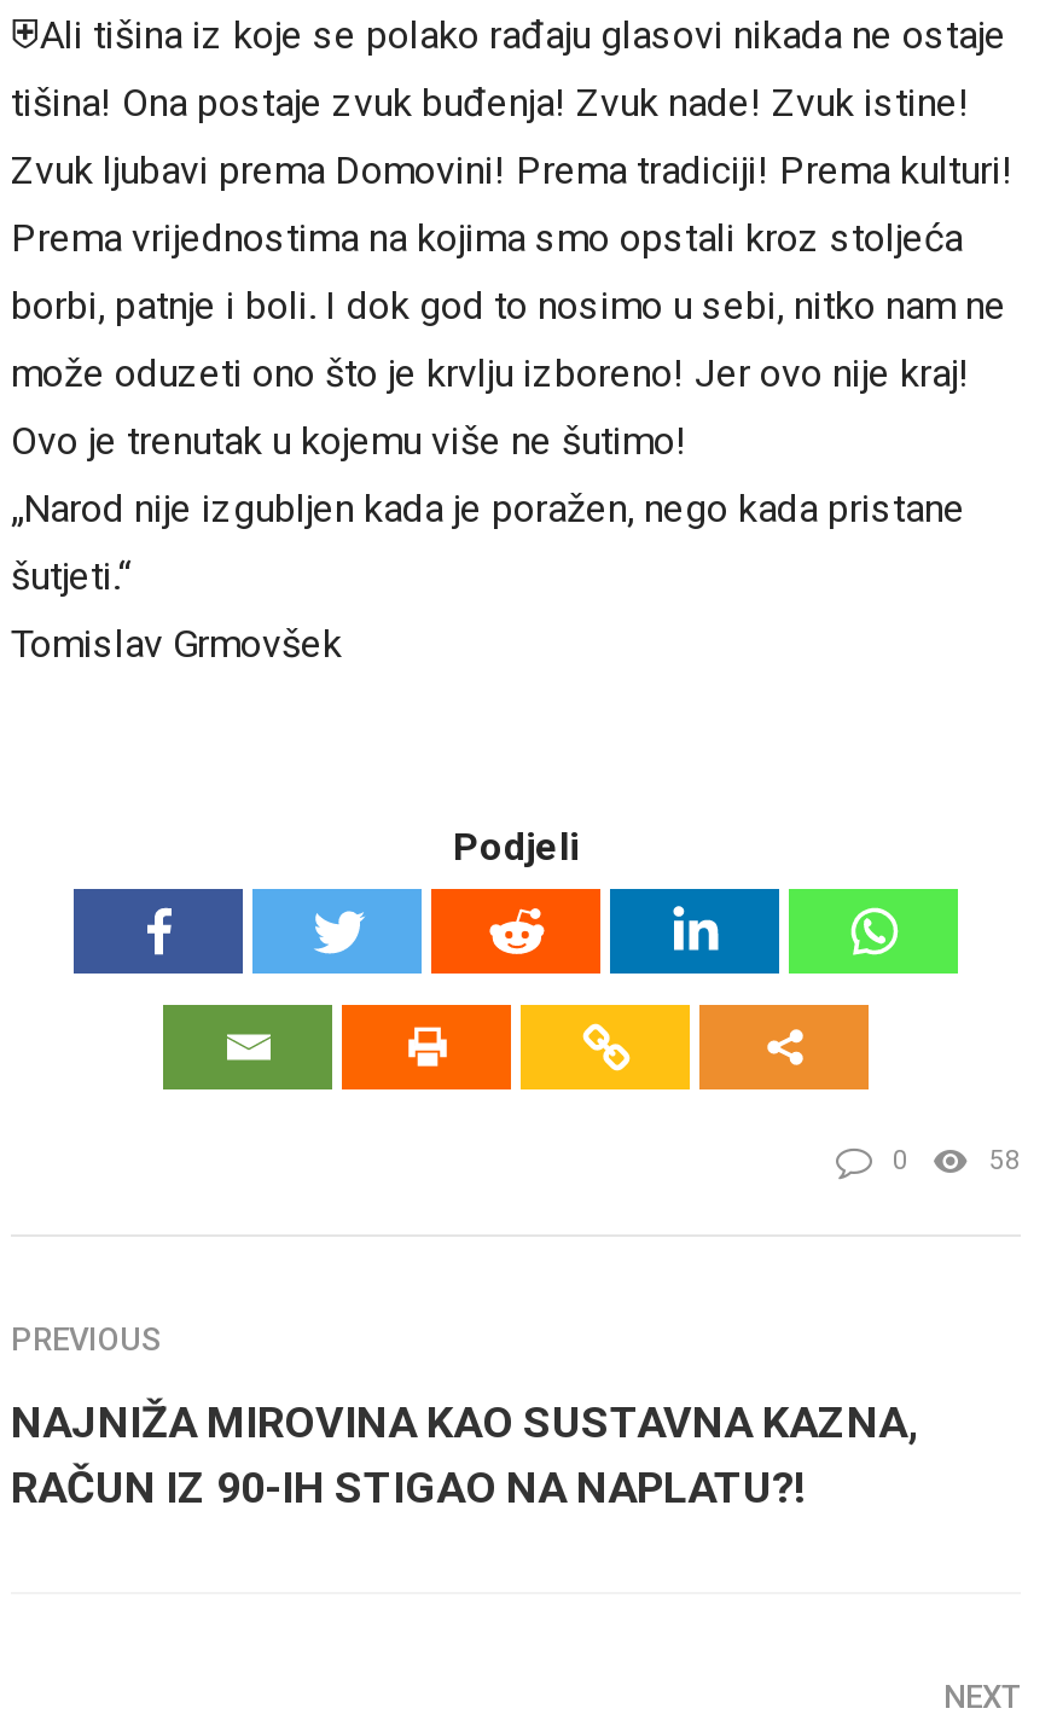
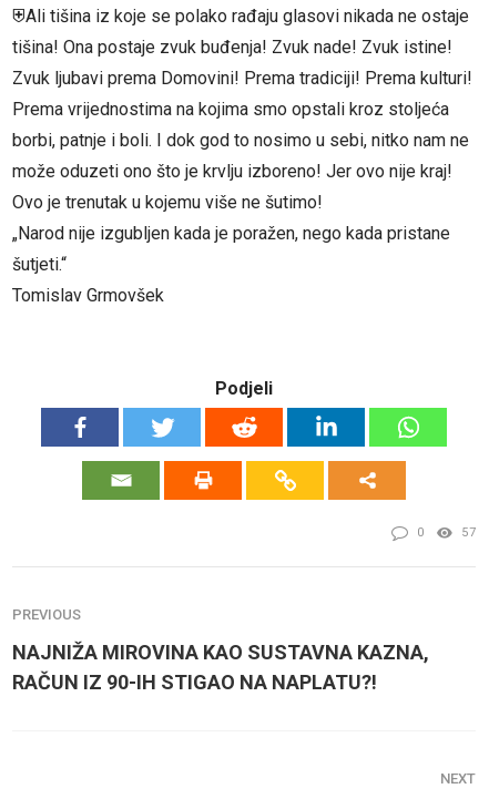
- 58
+ 57
